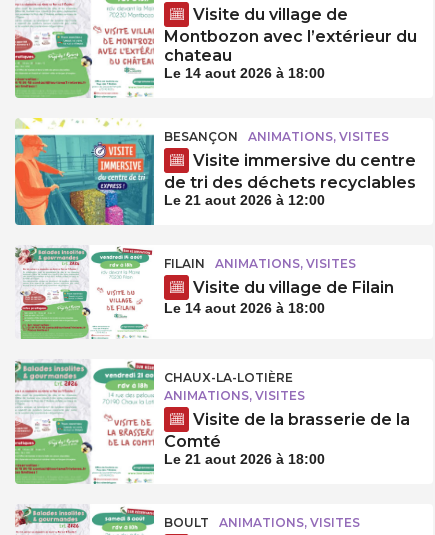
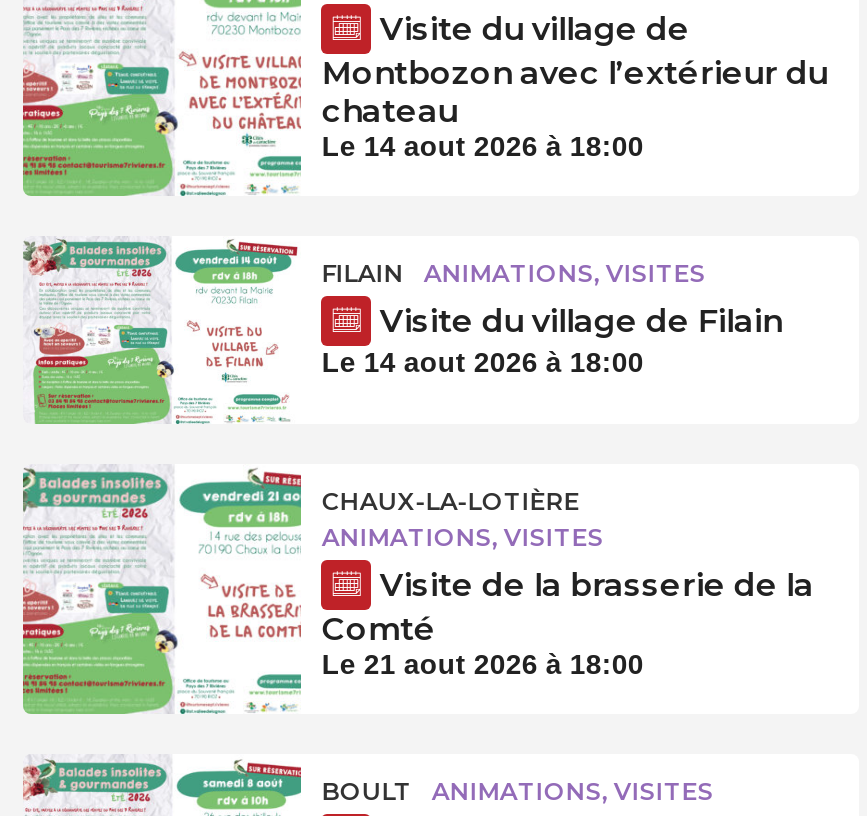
- [image]
- BESANÇON
- ANIMATIONS, VISITES
- Visite immersive du centre
- de tri des déchets recyclables
- Le 21 aout 2026 à 12:00
